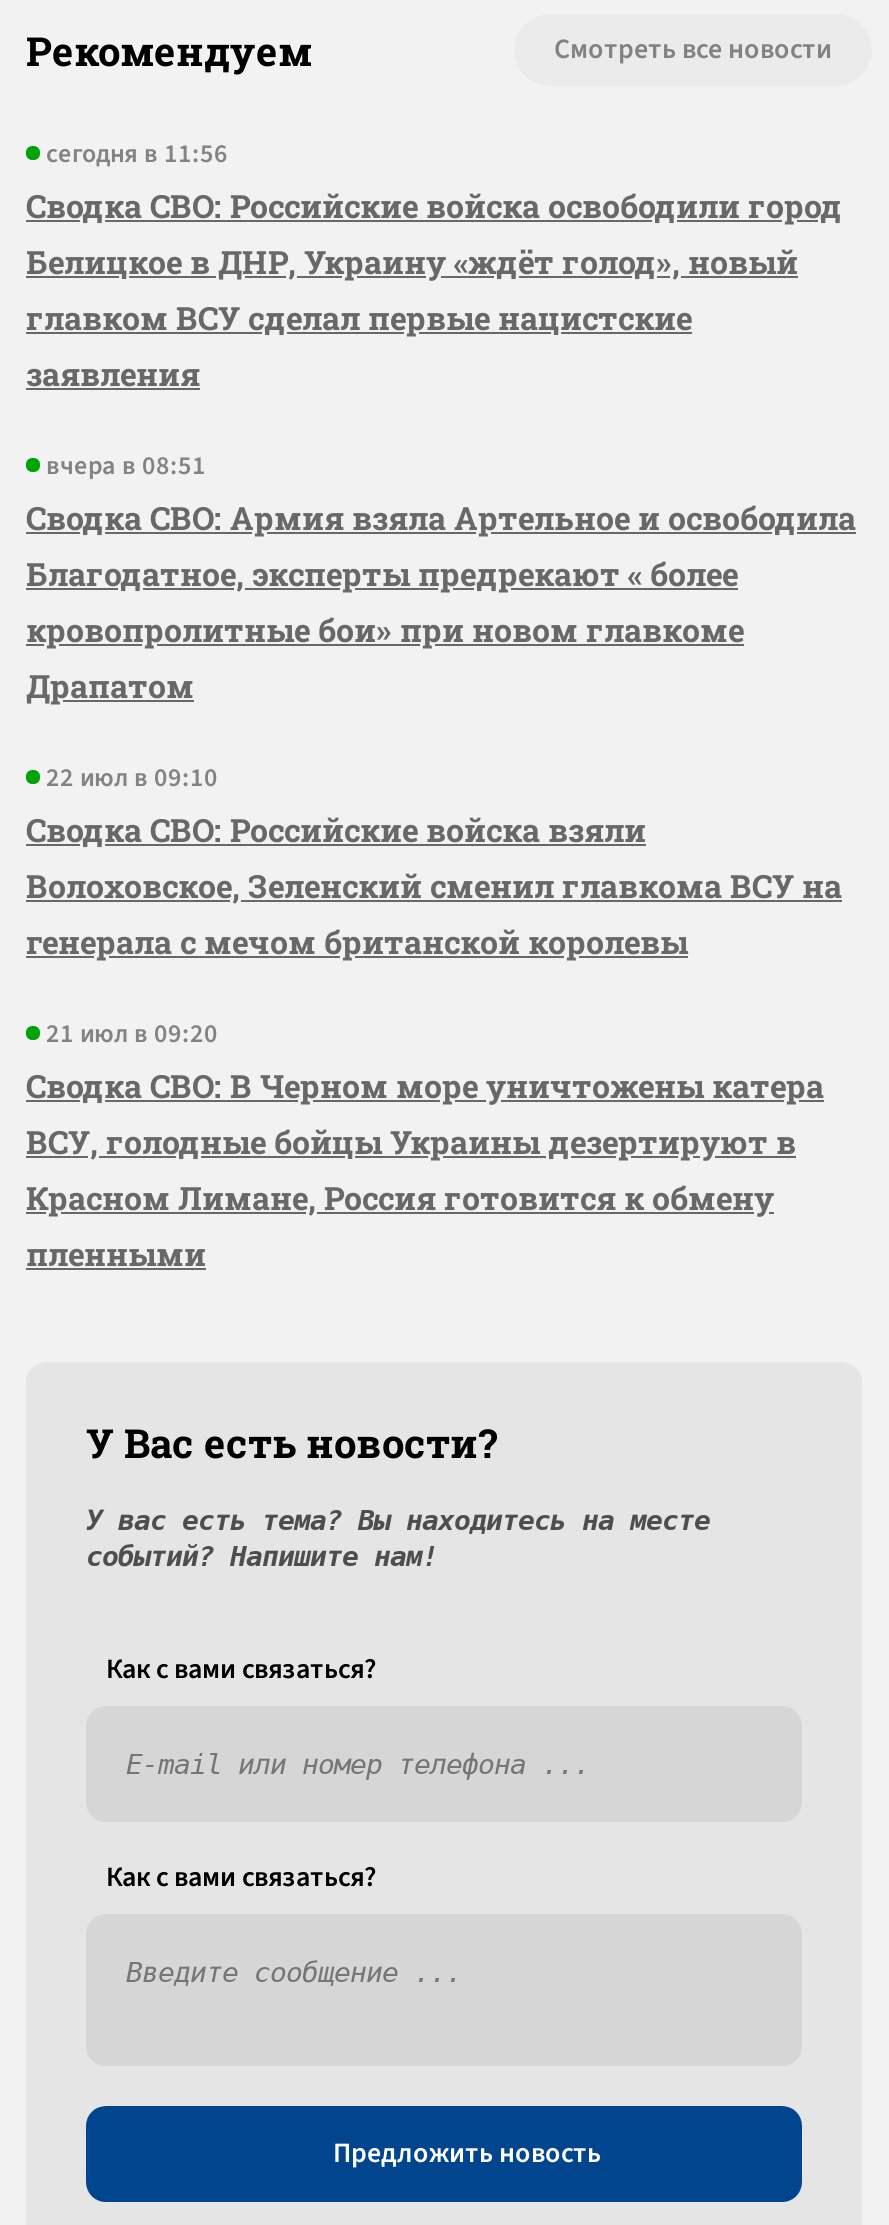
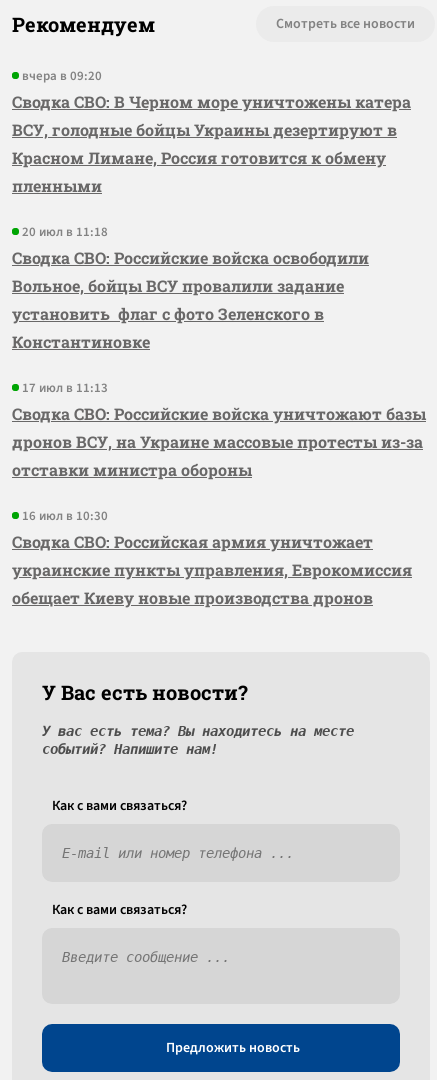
- сегодня в 11:56
- Сводка СВО: Российские войска освободили город
- Белицкое в ДНР, Украину «ждёт голод», новый
- главком ВСУ сделал первые нацистские
- заявления
- вчера в 08:51
- Сводка СВО: Армия взяла Артельное и освободила
- Благодатное, эксперты предрекают « более
- кровопролитные бои» при новом главкоме
- Драпатом
- 22 июл в 09:10
- Сводка СВО: Российские войска взяли
- Волоховское, Зеленский сменил главкома ВСУ на
- генерала с мечом британской королевы
- 21 июл в 09:20
+ вчера в 09:20

moved up: Сводка СВО: В Черном море уничтожены катера | ВСУ, голодные бойцы Украины дезертируют в | Красном Лимане, Россия готовится к обмену | пленными

+ 20 июл в 11:18
+ Сводка СВО: Российские войска освободили
+ Вольное, бойцы ВСУ провалили задание
+ установить флаг с фото Зеленского в
+ Константиновке
+ 17 июл в 11:13
+ Сводка СВО: Российские войска уничтожают базы
+ дронов ВСУ, на Украине массовые протесты из-за
+ отставки министра обороны
+ 16 июл в 10:30
+ Сводка СВО: Российская армия уничтожает
+ украинские пункты управления, Еврокомиссия
+ обещает Киеву новые производства дронов
